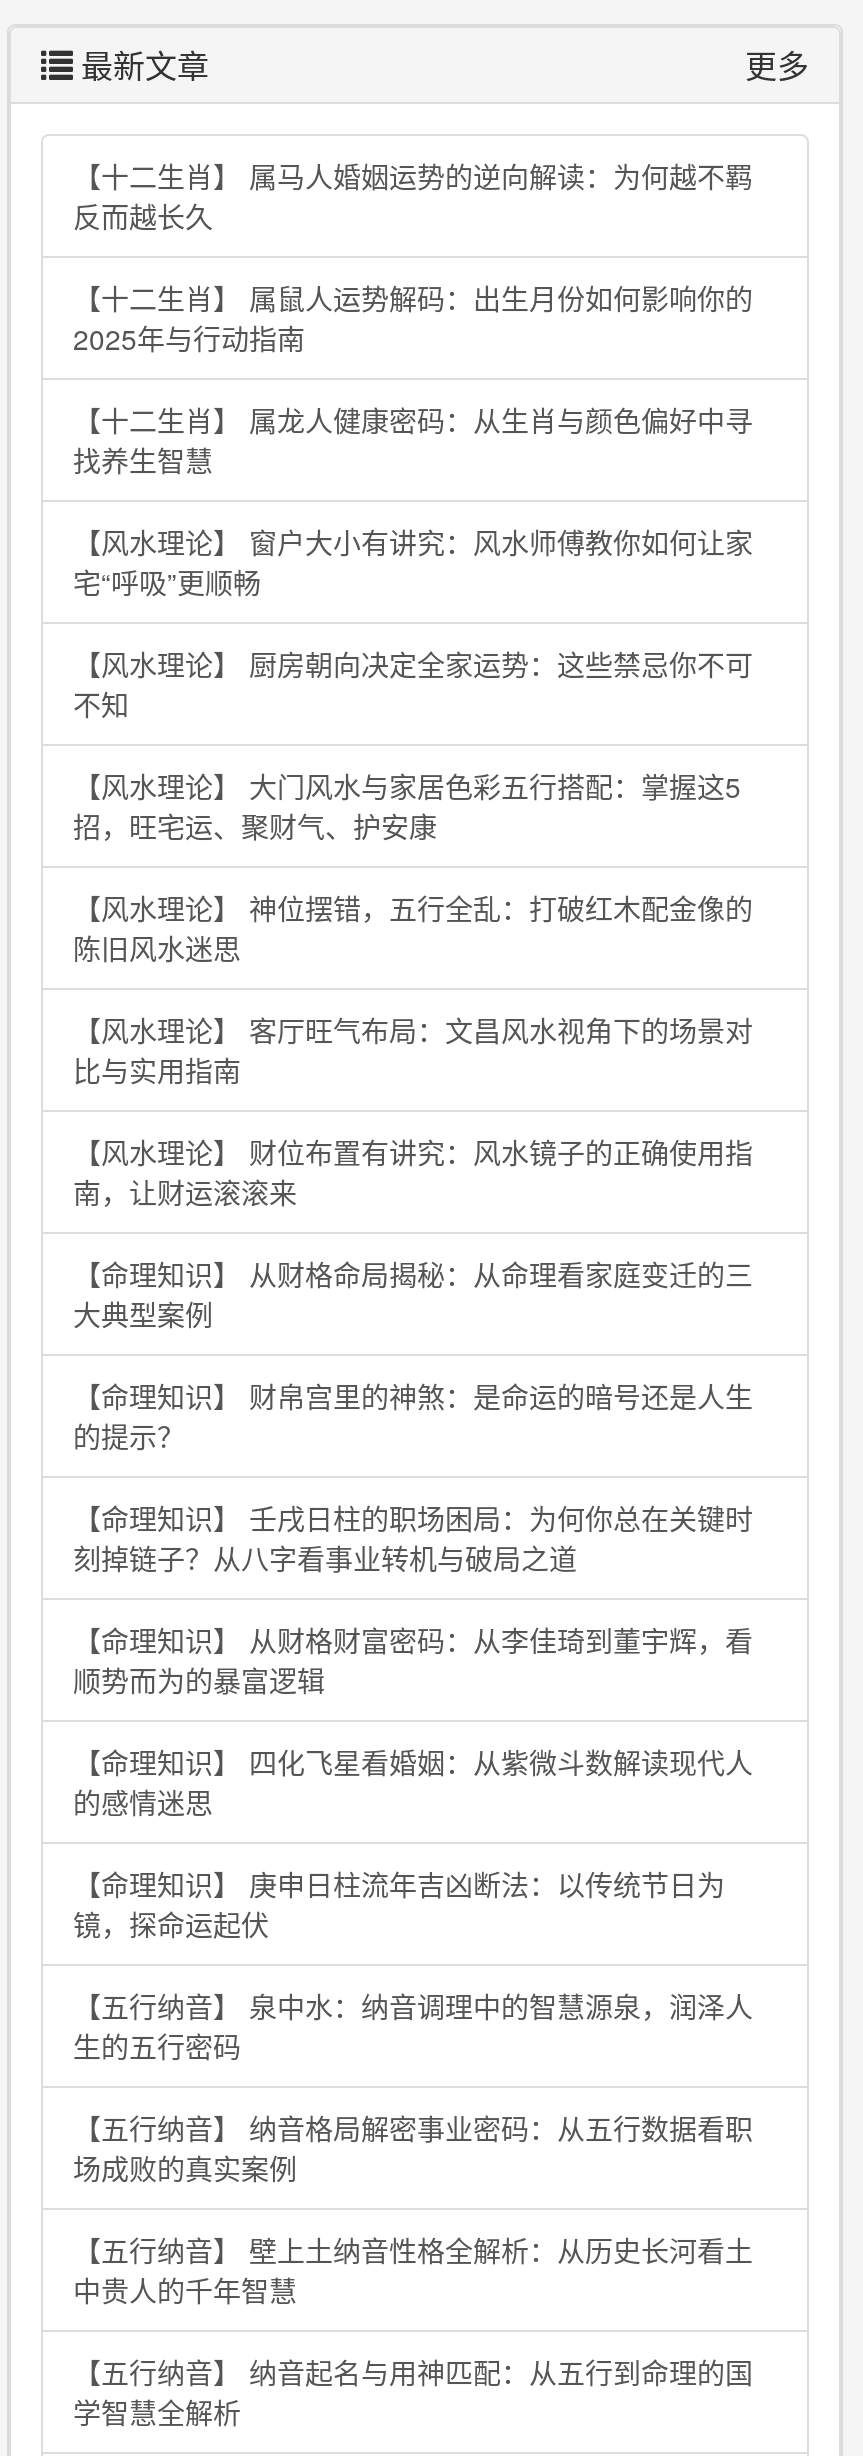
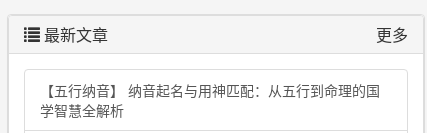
- 【十二生肖】 属马人婚姻运势的逆向解读：为何越不羁
- 反而越长久
- 【十二生肖】 属鼠人运势解码：出生月份如何影响你的
- 2025年与行动指南
- 【十二生肖】 属龙人健康密码：从生肖与颜色偏好中寻
- 找养生智慧
- 【风水理论】 窗户大小有讲究：风水师傅教你如何让家
- 宅“呼吸”更顺畅
- 【风水理论】 厨房朝向决定全家运势：这些禁忌你不可
- 不知
- 【风水理论】 大门风水与家居色彩五行搭配：掌握这5
- 招，旺宅运、聚财气、护安康
- 【风水理论】 神位摆错，五行全乱：打破红木配金像的
- 陈旧风水迷思
- 【风水理论】 客厅旺气布局：文昌风水视角下的场景对
- 比与实用指南
- 【风水理论】 财位布置有讲究：风水镜子的正确使用指
- 南，让财运滚滚来
- 【命理知识】 从财格命局揭秘：从命理看家庭变迁的三
- 大典型案例
- 【命理知识】 财帛宫里的神煞：是命运的暗号还是人生
- 的提示？
- 【命理知识】 壬戌日柱的职场困局：为何你总在关键时
- 刻掉链子？从八字看事业转机与破局之道
- 【命理知识】 从财格财富密码：从李佳琦到董宇辉，看
- 顺势而为的暴富逻辑
- 【命理知识】 四化飞星看婚姻：从紫微斗数解读现代人
- 的感情迷思
- 【命理知识】 庚申日柱流年吉凶断法：以传统节日为
- 镜，探命运起伏
- 【五行纳音】 泉中水：纳音调理中的智慧源泉，润泽人
- 生的五行密码
- 【五行纳音】 纳音格局解密事业密码：从五行数据看职
- 场成败的真实案例
- 【五行纳音】 壁上土纳音性格全解析：从历史长河看土
- 中贵人的千年智慧
